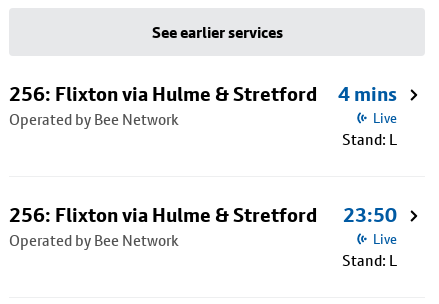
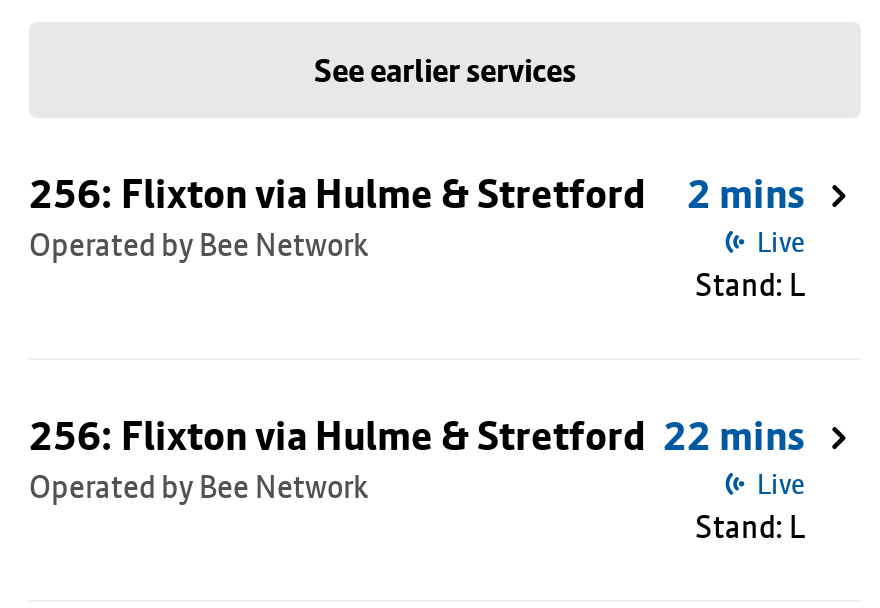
- 256: Flixton via Hulme & Stretford 4 mins
+ 256: Flixton via Hulme & Stretford 2 mins

- 256: Flixton via Hulme & Stretford 23:50
+ 256: Flixton via Hulme & Stretford 22 mins
